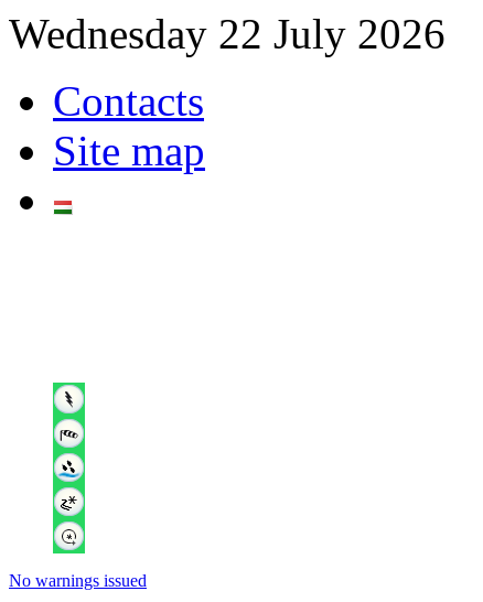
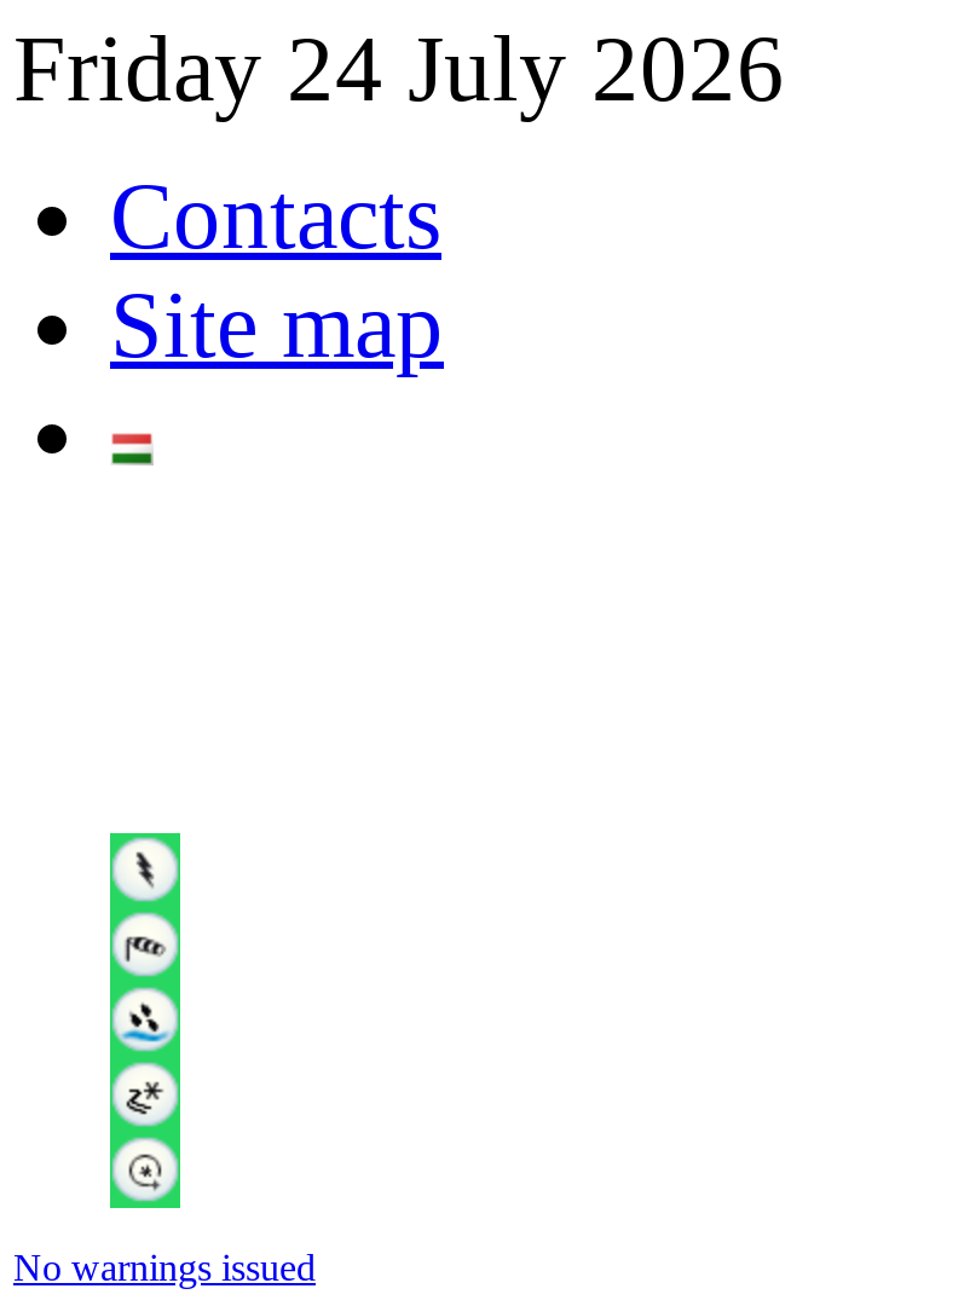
- Wednesday 22 July 2026
+ Friday 24 July 2026
